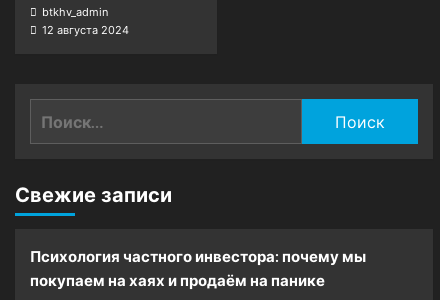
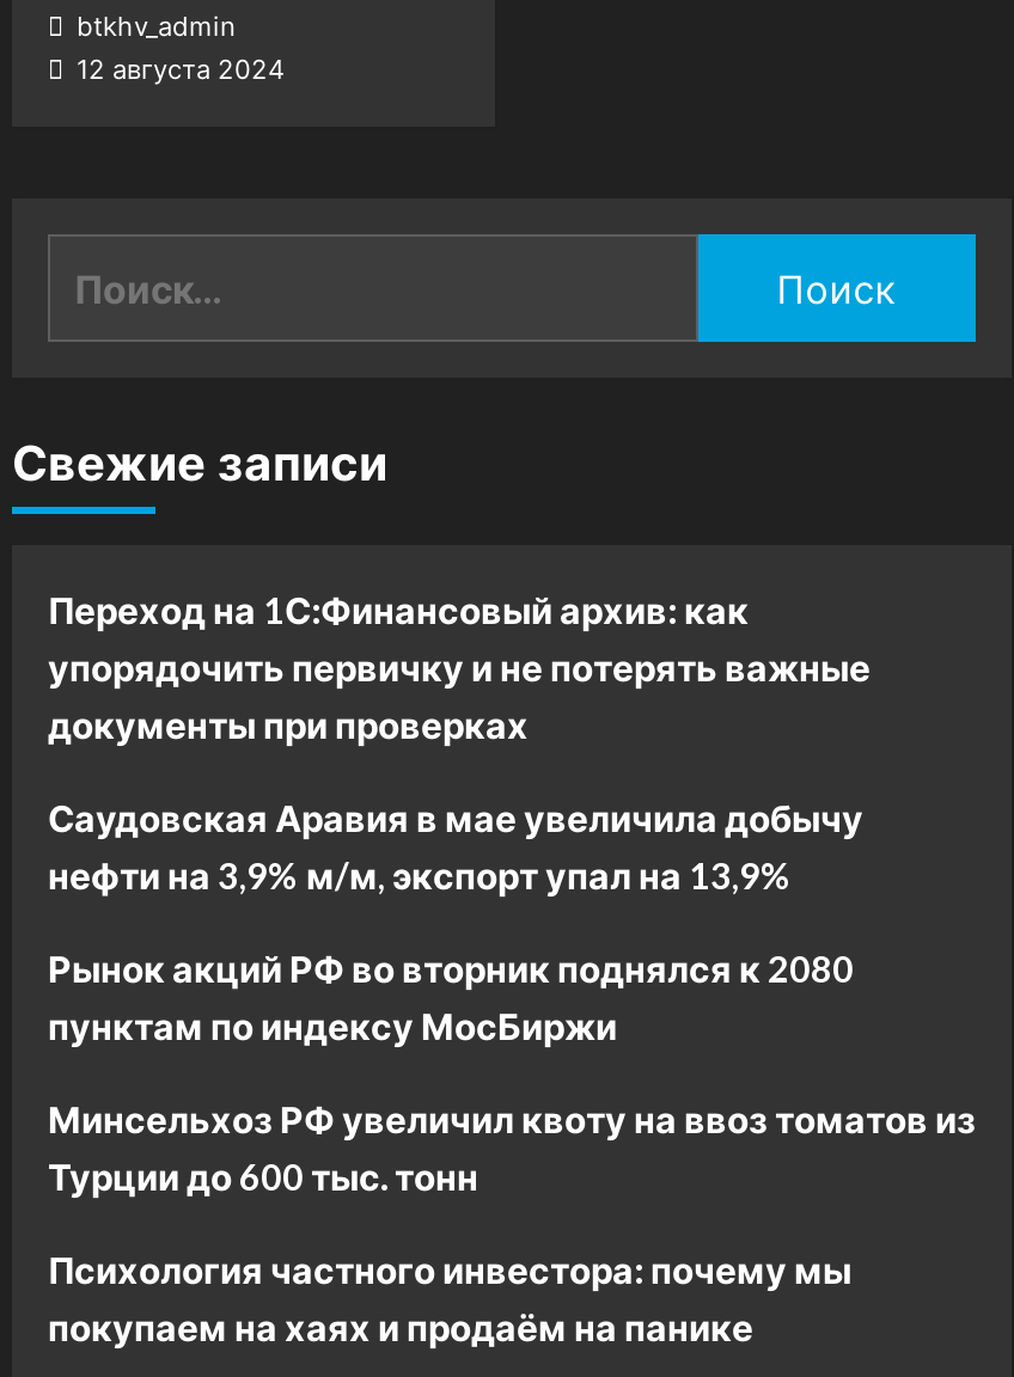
+ Переход на 1С:Финансовый архив: как
+ упорядочить первичку и не потерять важные
+ документы при проверках
+ Саудовская Аравия в мае увеличила добычу
+ нефти на 3,9% м/м, экспорт упал на 13,9%
+ Рынок акций РФ во вторник поднялся к 2080
+ пунктам по индексу МосБиржи
+ Минсельхоз РФ увеличил квоту на ввоз томатов из
+ Турции до 600 тыс. тонн
